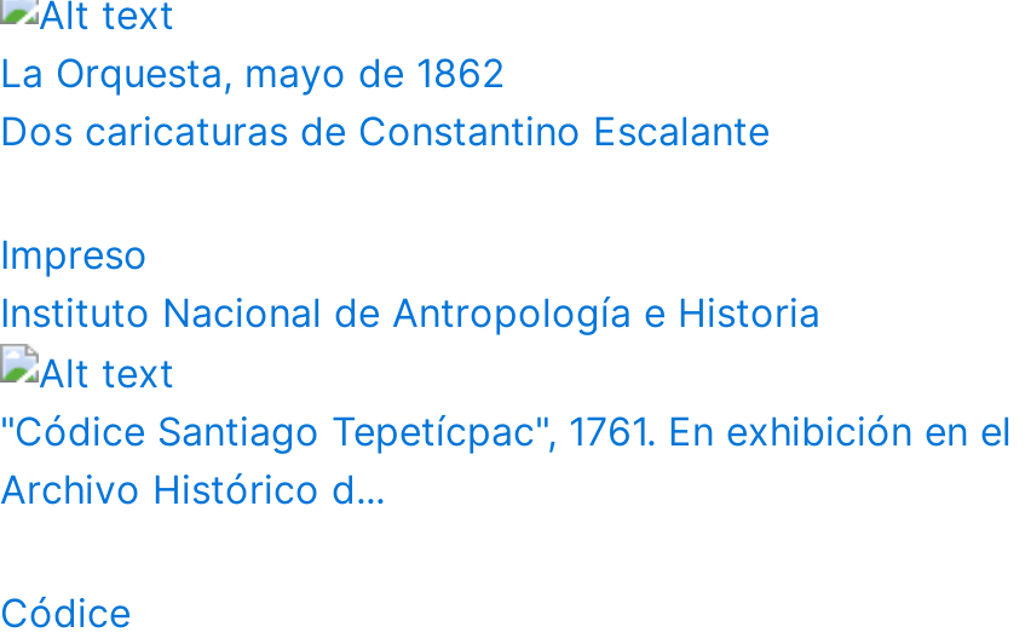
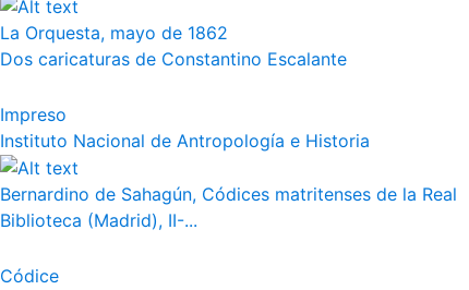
- "Códice Santiago Tepetícpac", 1761. En exhibición en el
- Archivo Histórico d...
+ Bernardino de Sahagún, Códices matritenses de la Real
+ Biblioteca (Madrid), II-...
